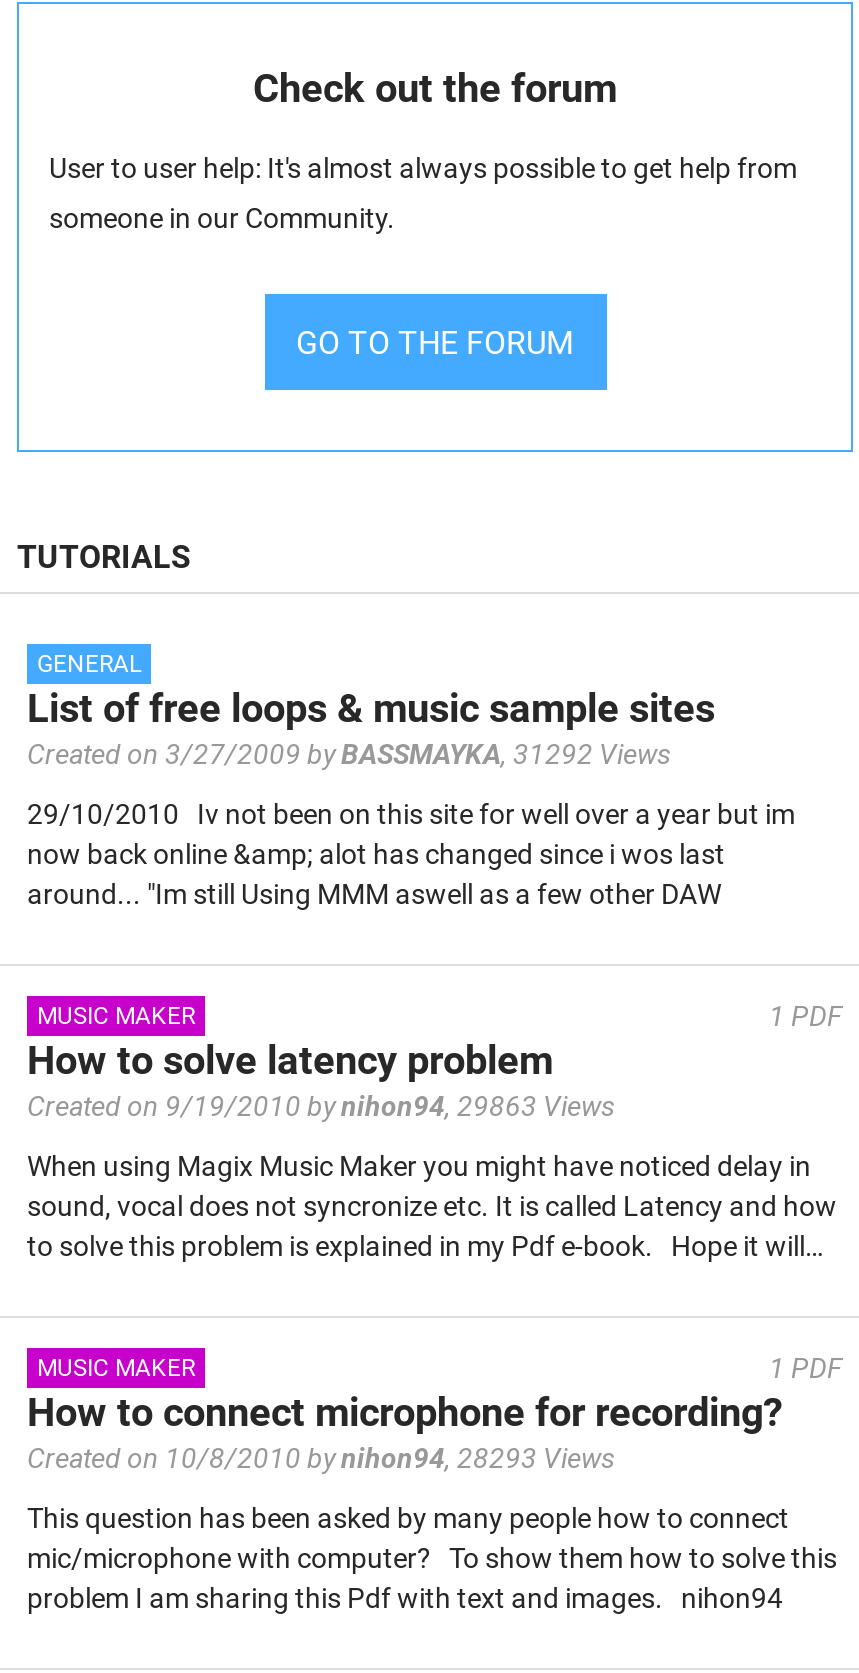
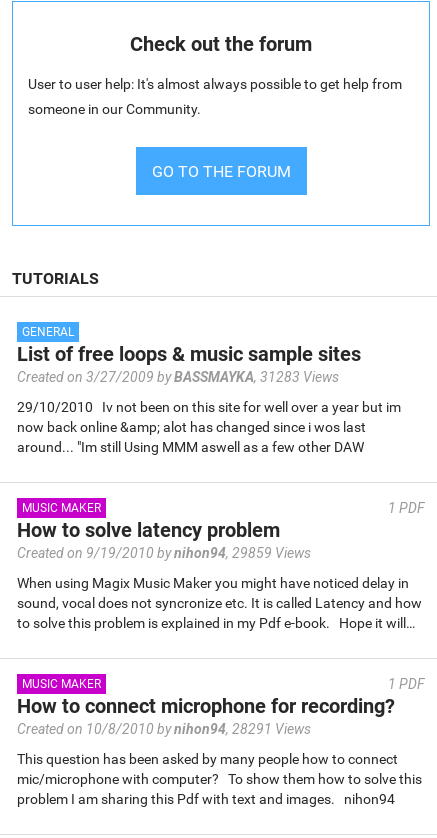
- Created on 3/27/2009 byBASSMAYKA, 31292 Views
+ Created on 3/27/2009 byBASSMAYKA, 31283 Views

- Created on 9/19/2010 bynihon94, 29863 Views
+ Created on 9/19/2010 bynihon94, 29859 Views

- Created on 10/8/2010 bynihon94, 28293 Views
+ Created on 10/8/2010 bynihon94, 28291 Views
